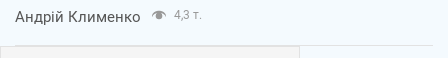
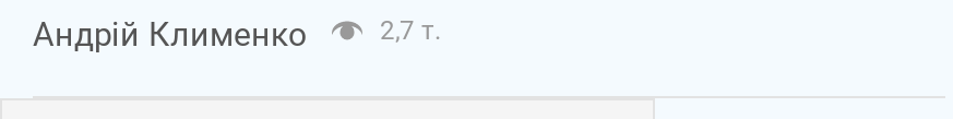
- 4,3 т.
+ 2,7 т.
